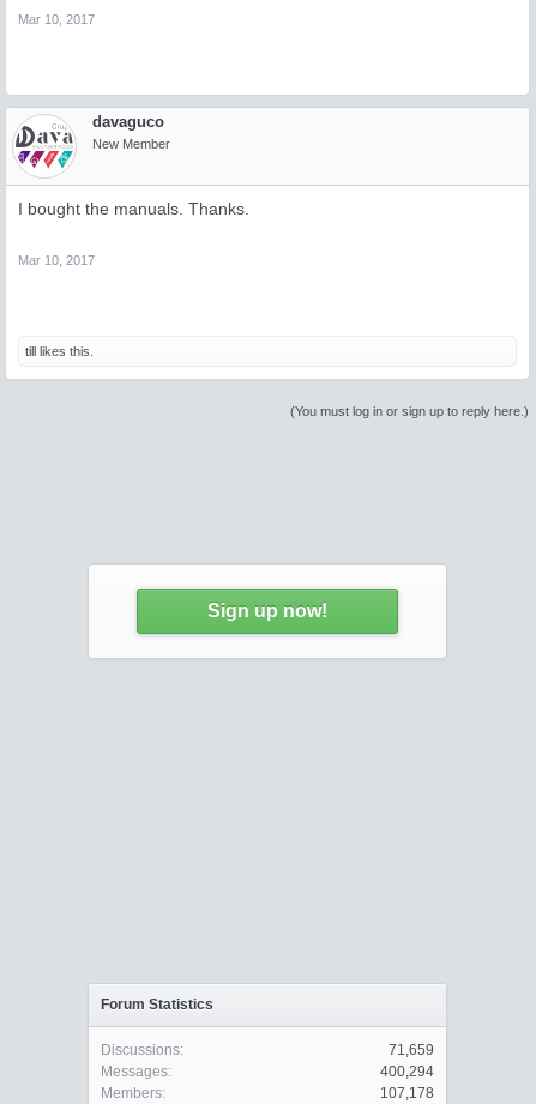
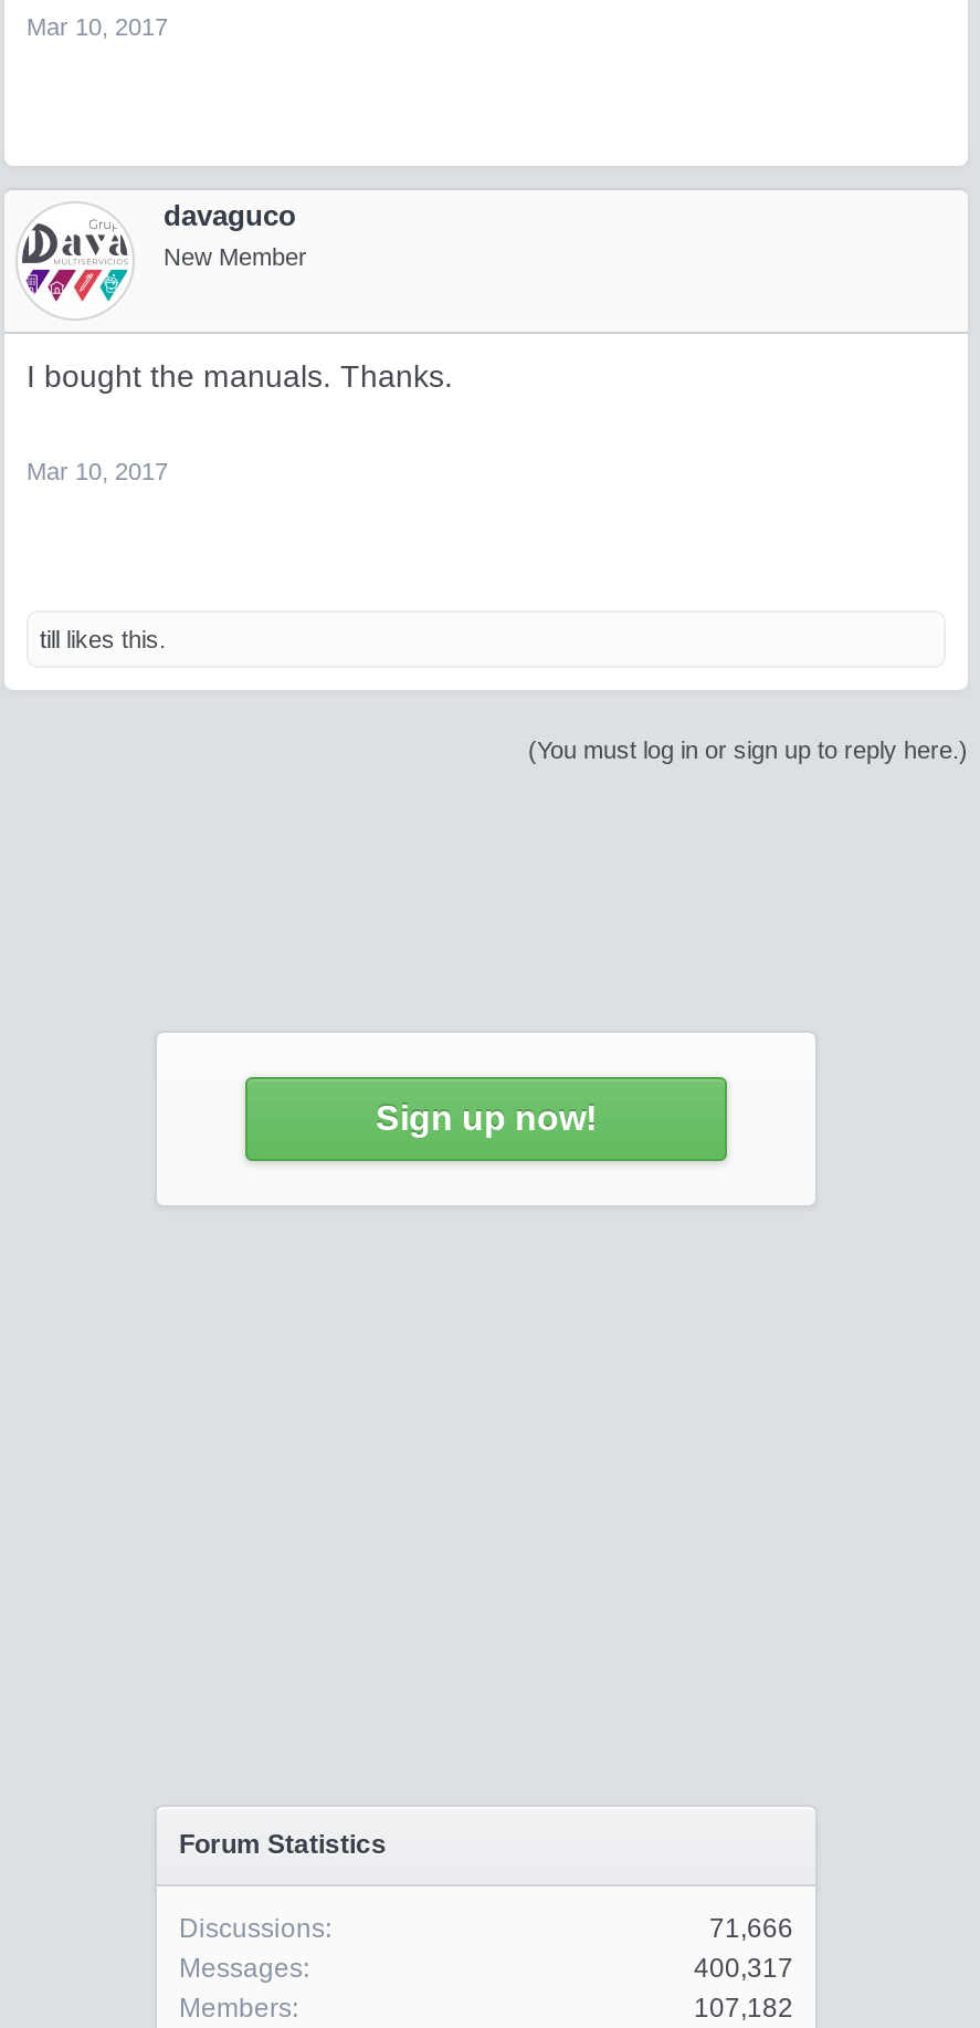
- 71,659
+ 71,666

- 400,294
+ 400,317

- 107,178
+ 107,182
